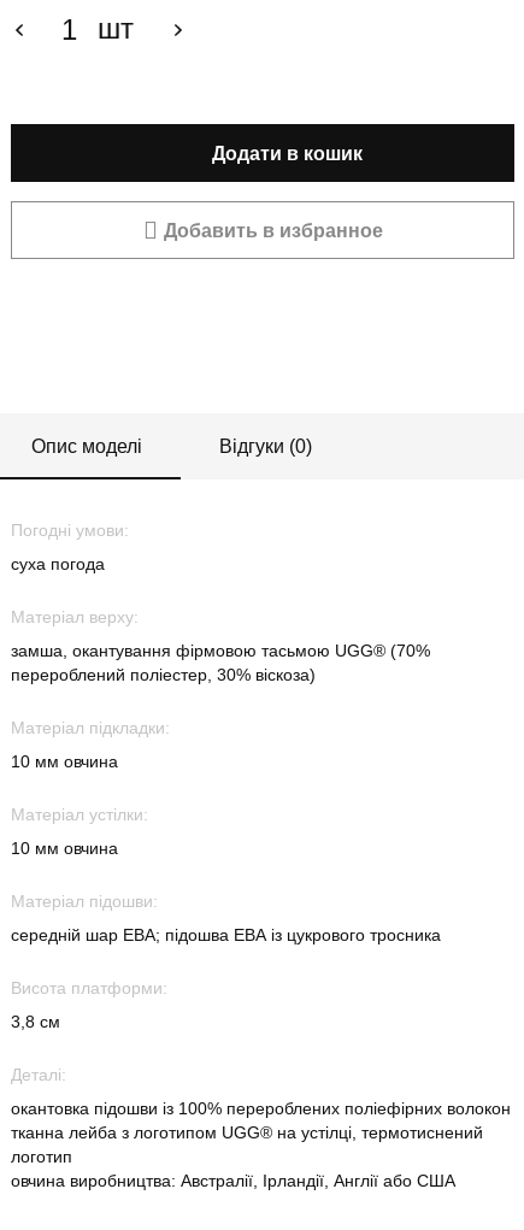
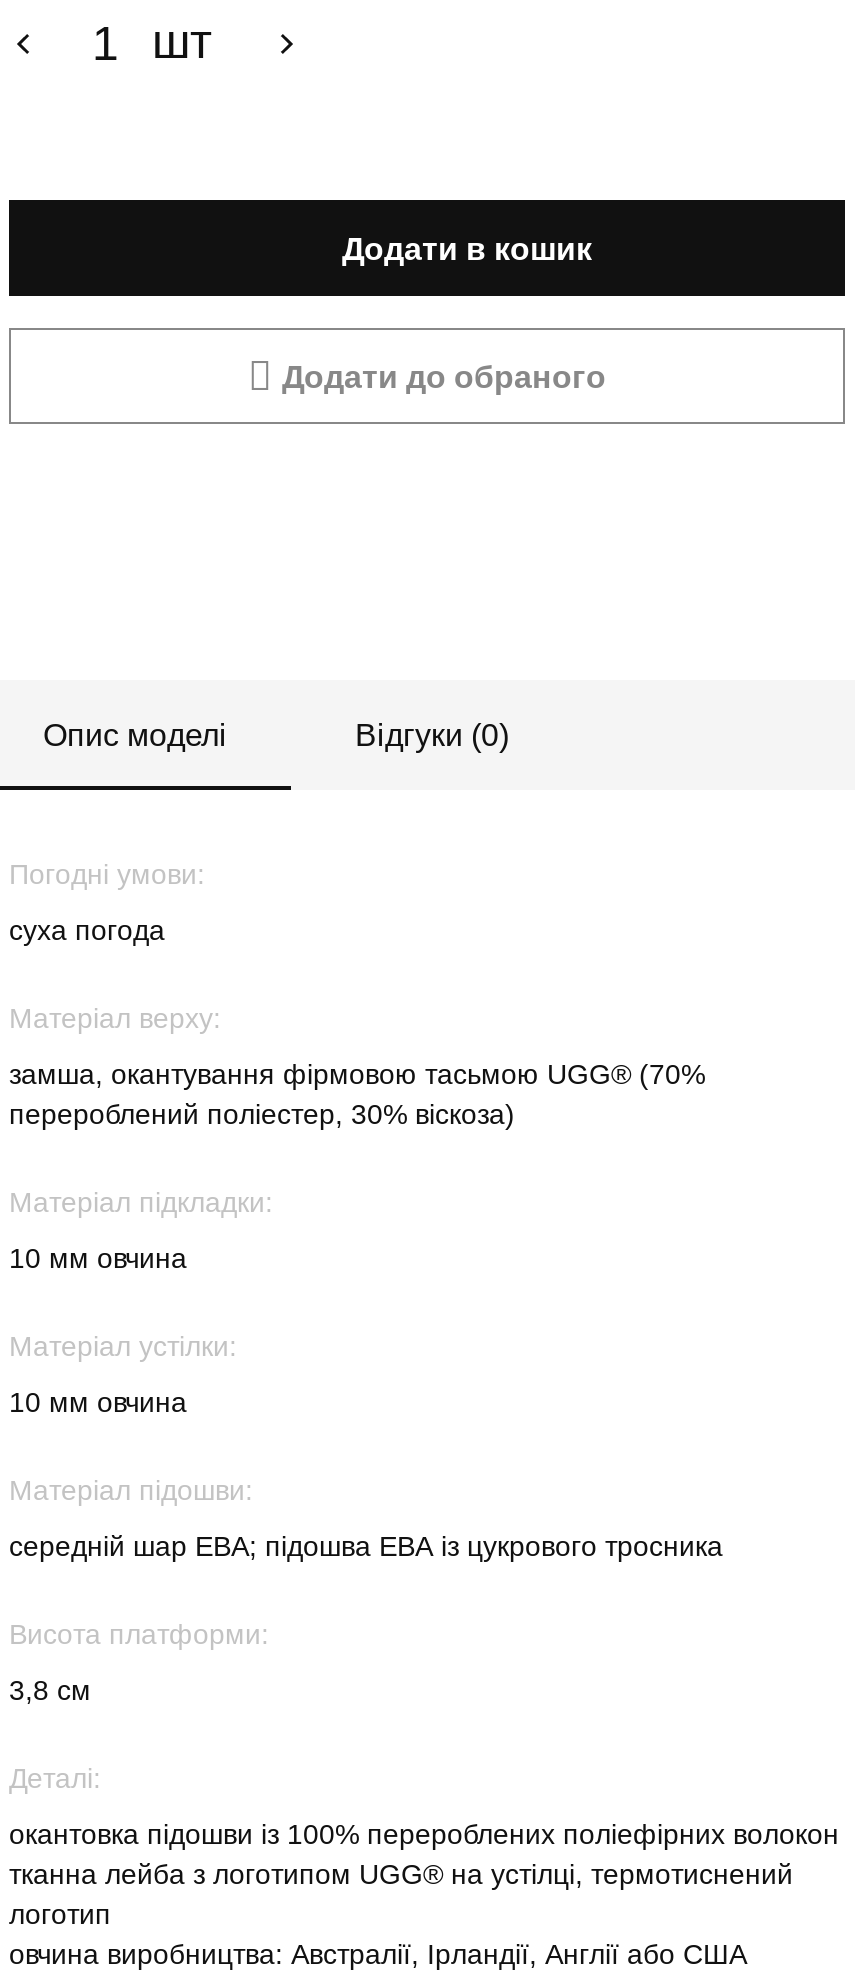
- Добавить в избранное
+ Додати до обраного
